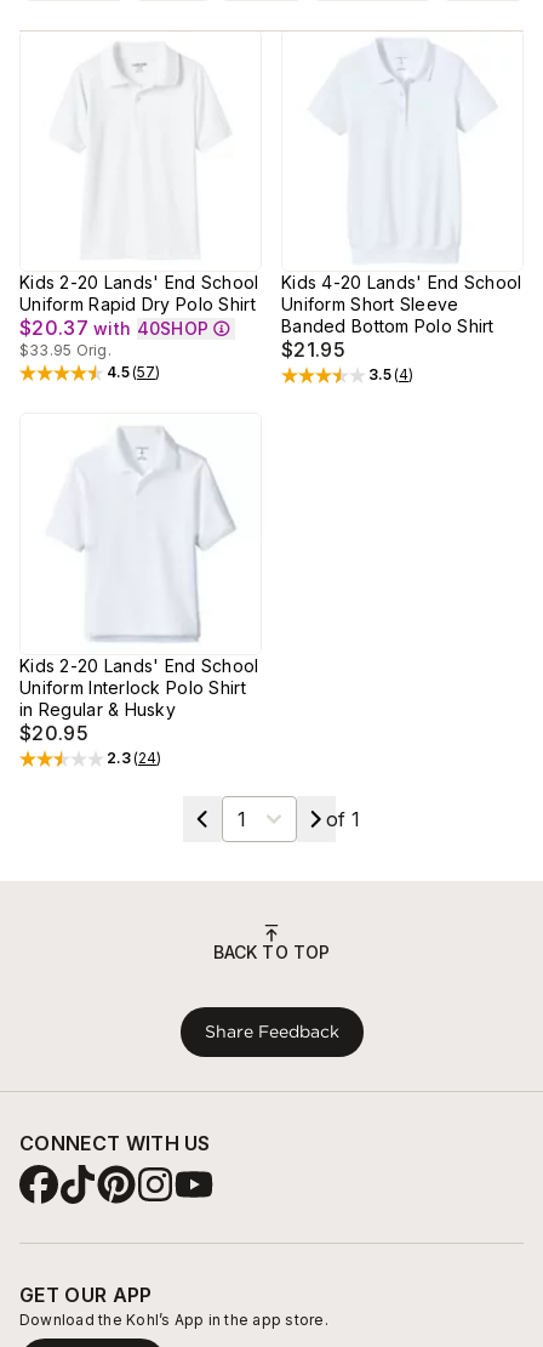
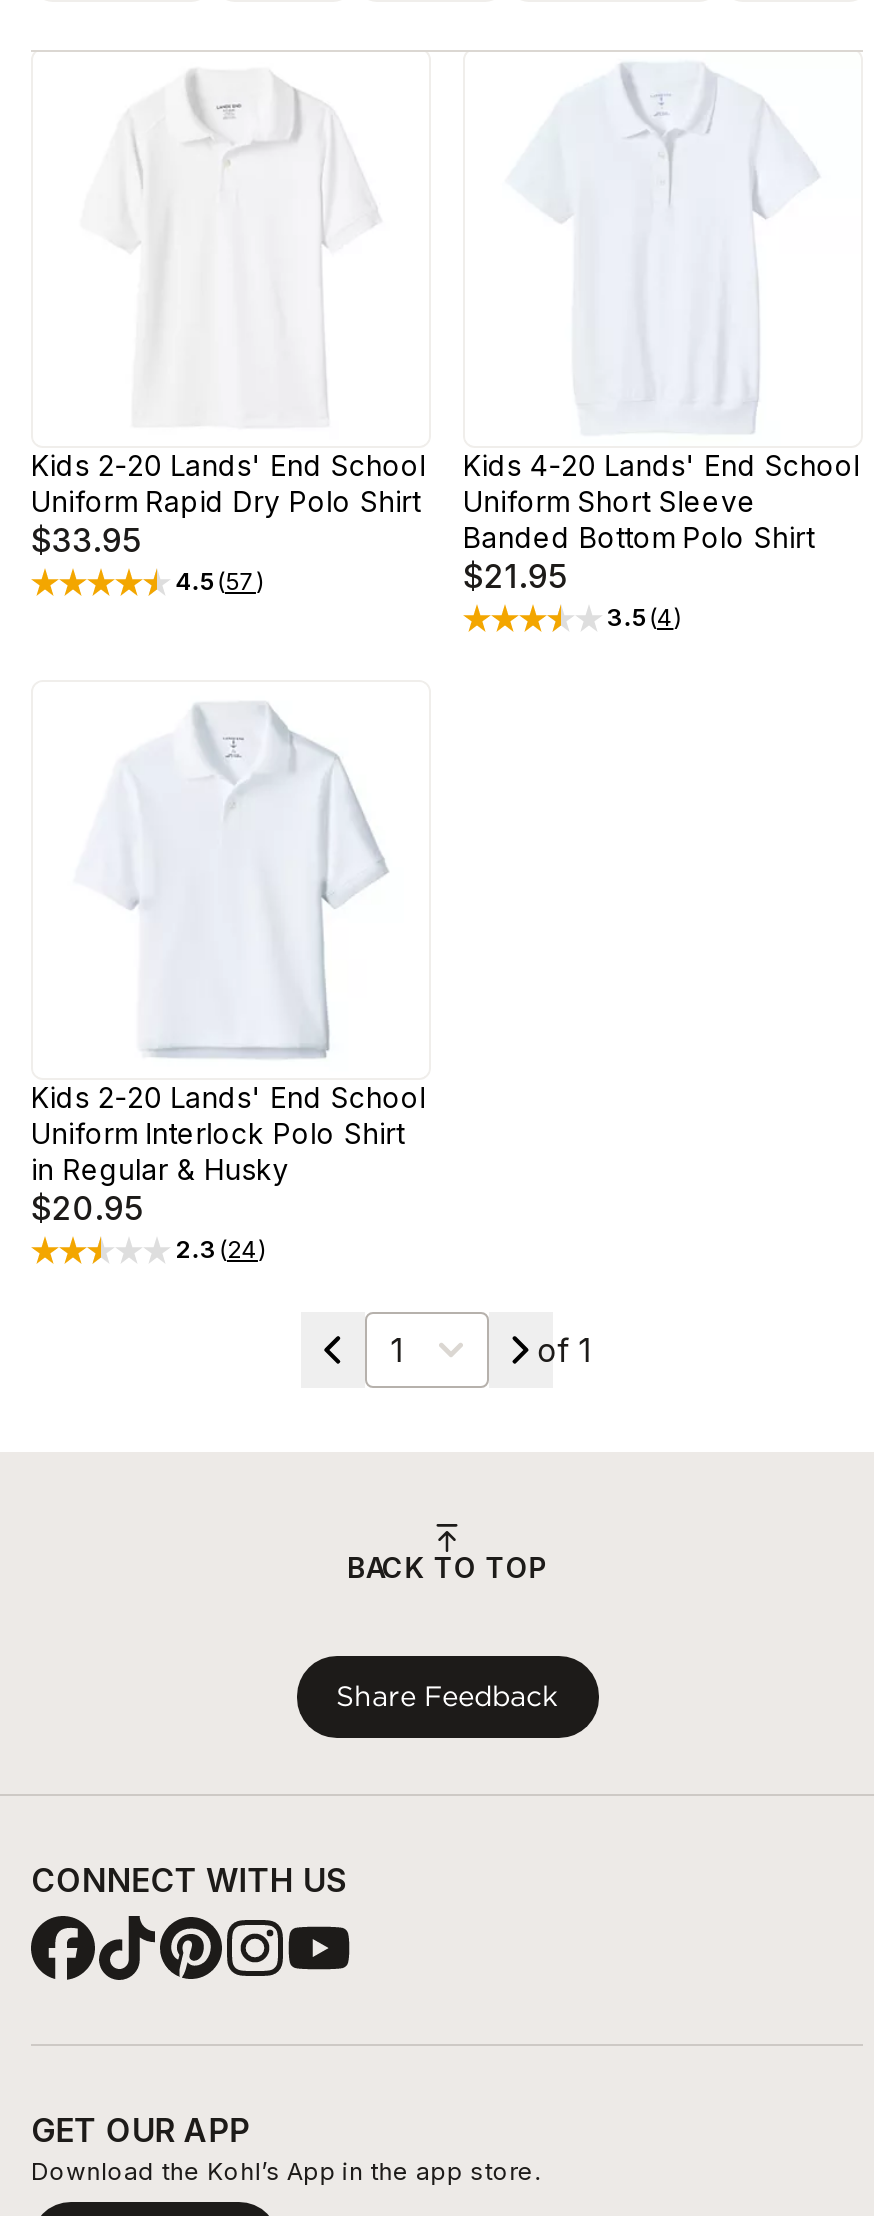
- $20.37 with 40SHOP
- $33.95 Orig.
+ $33.95
